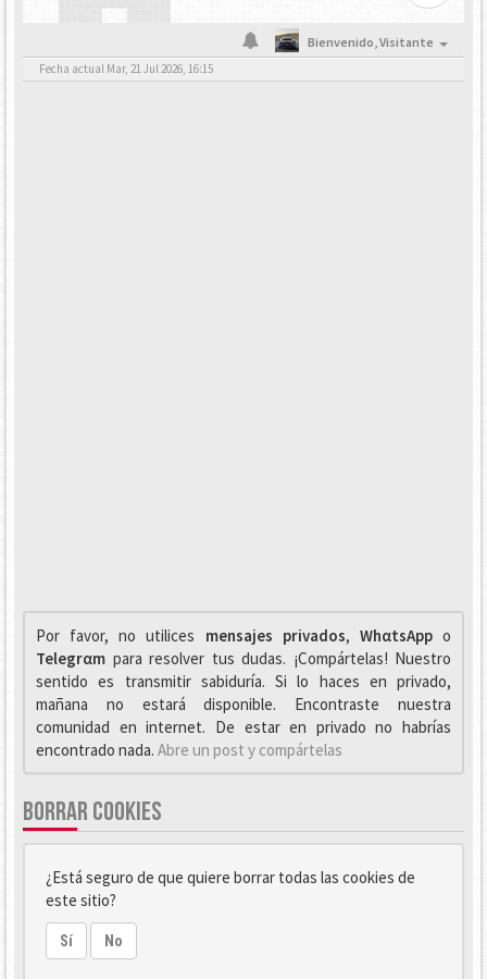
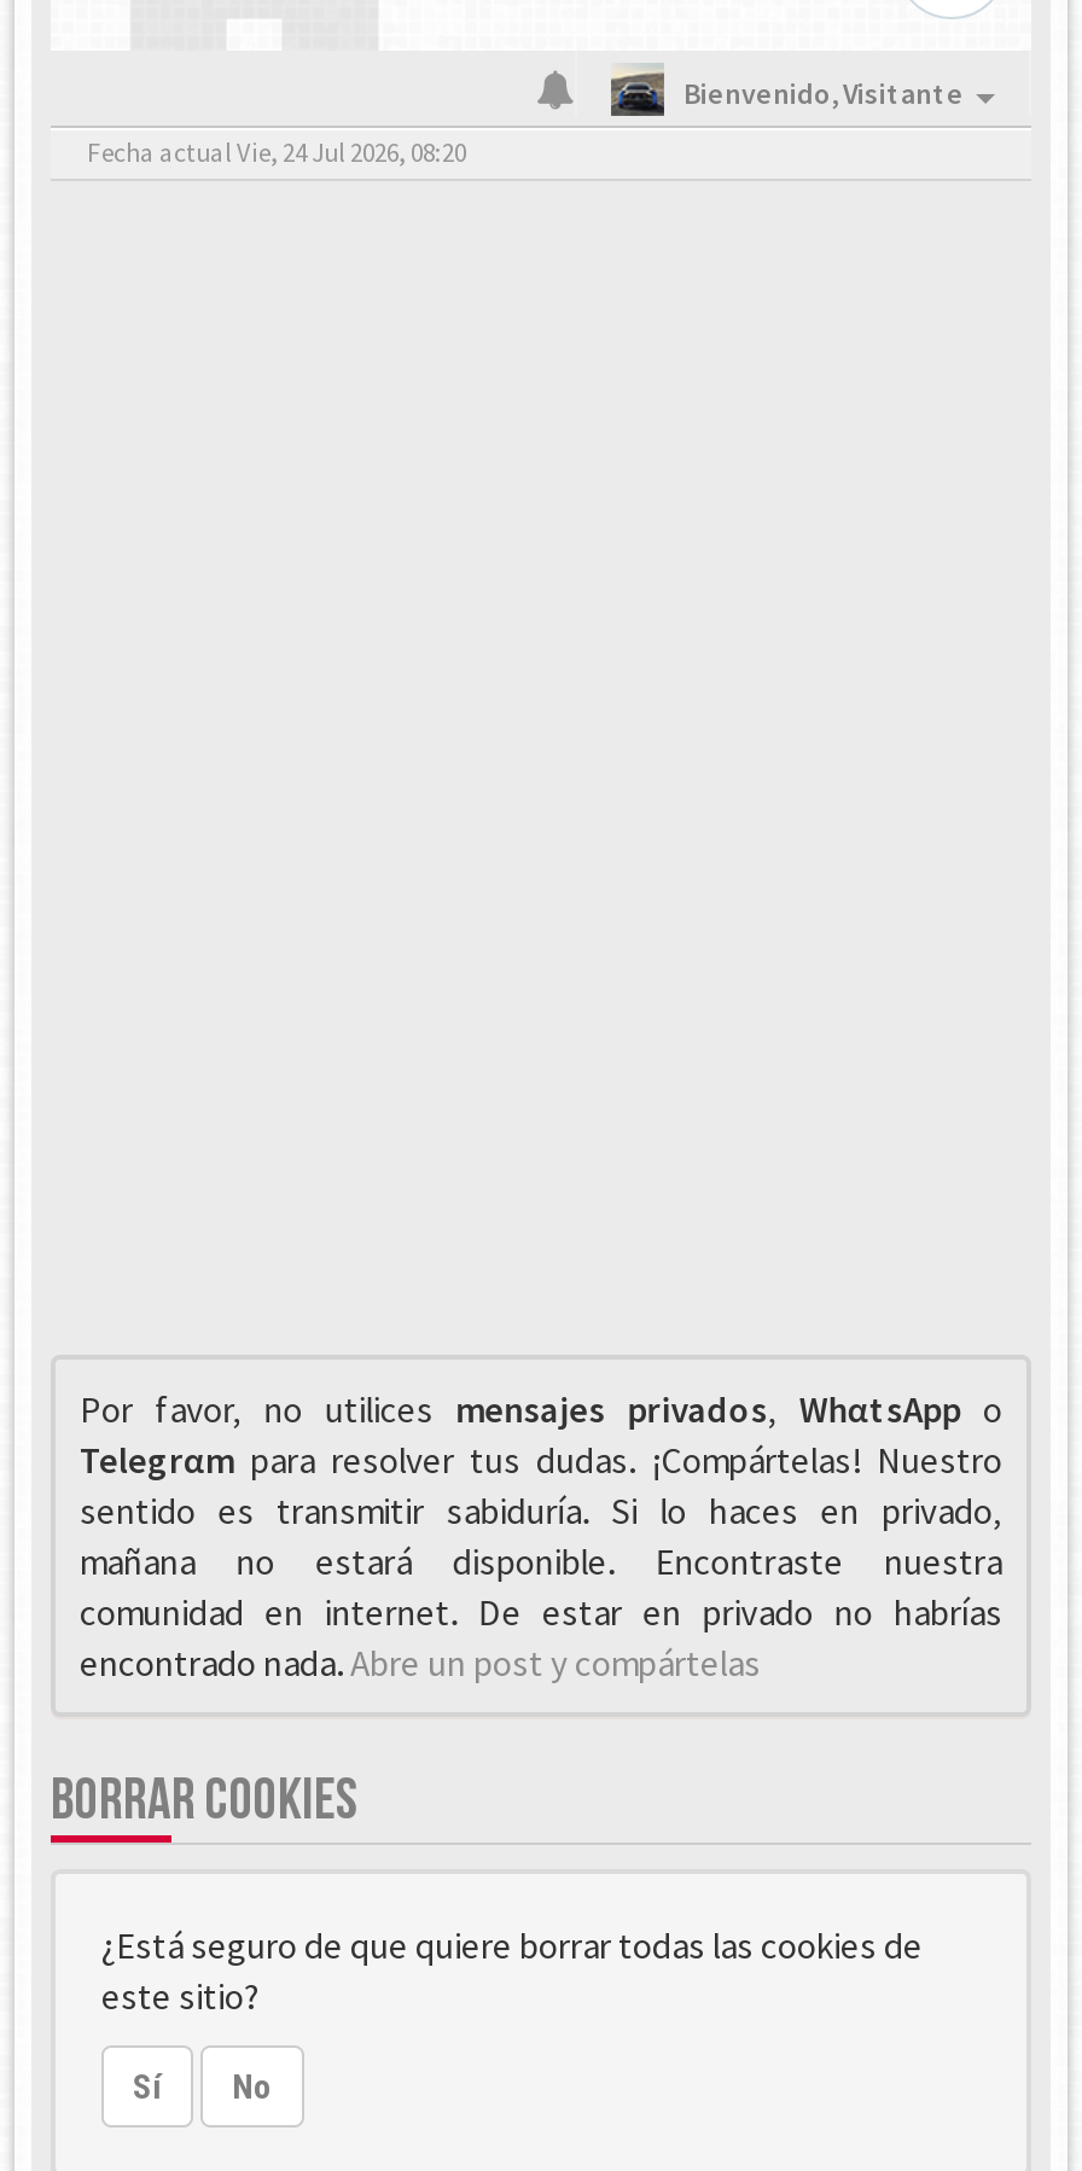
- Fecha actual Mar, 21 Jul 2026, 16:15
+ Fecha actual Vie, 24 Jul 2026, 08:20
